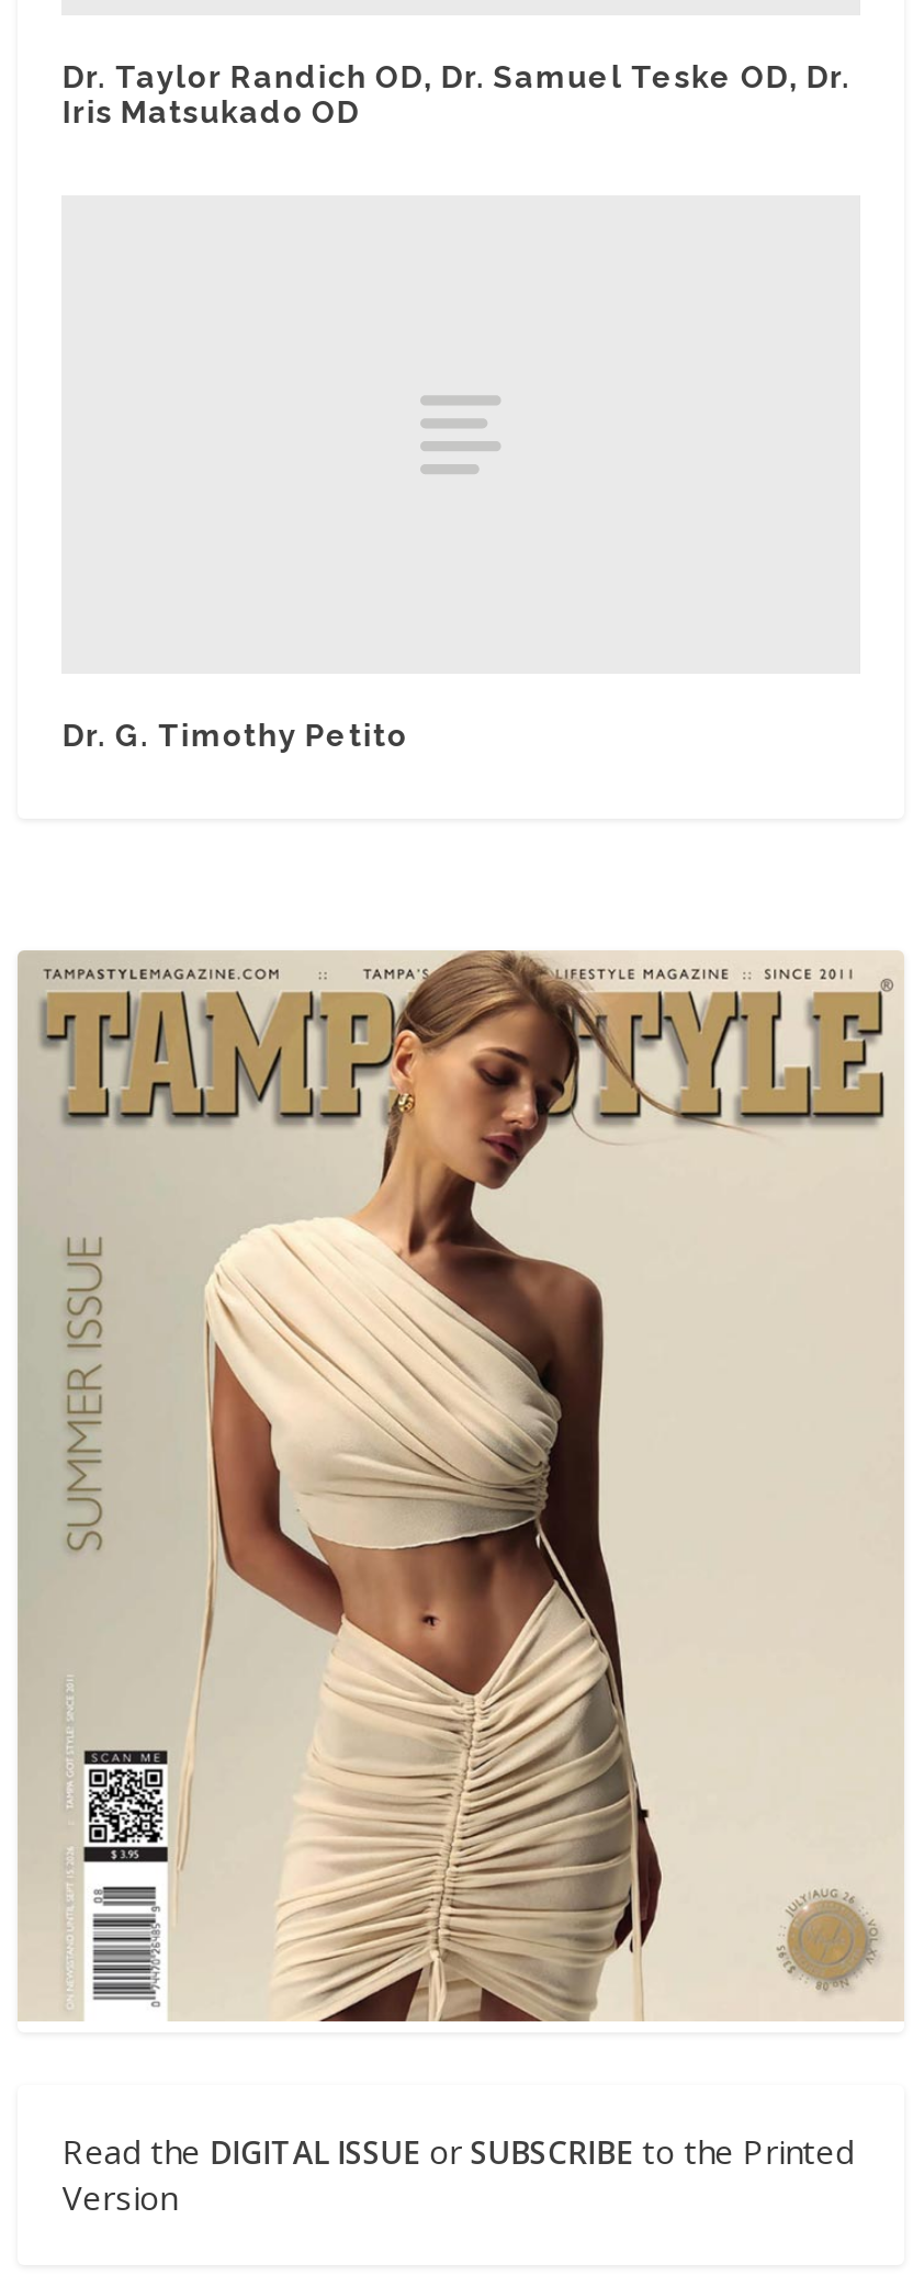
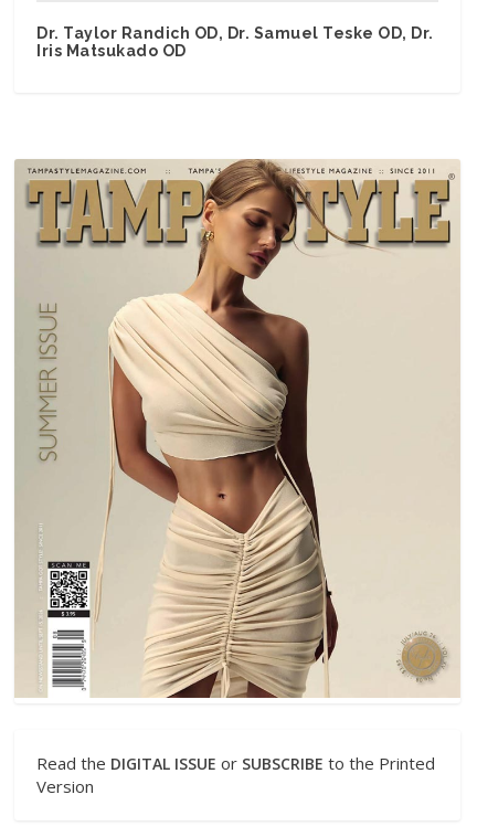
- Dr. G. Timothy Petito
